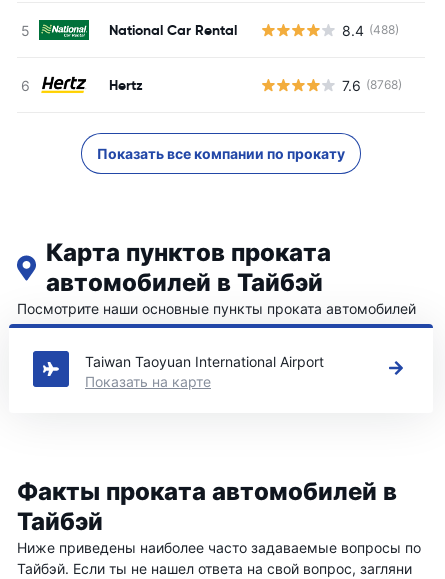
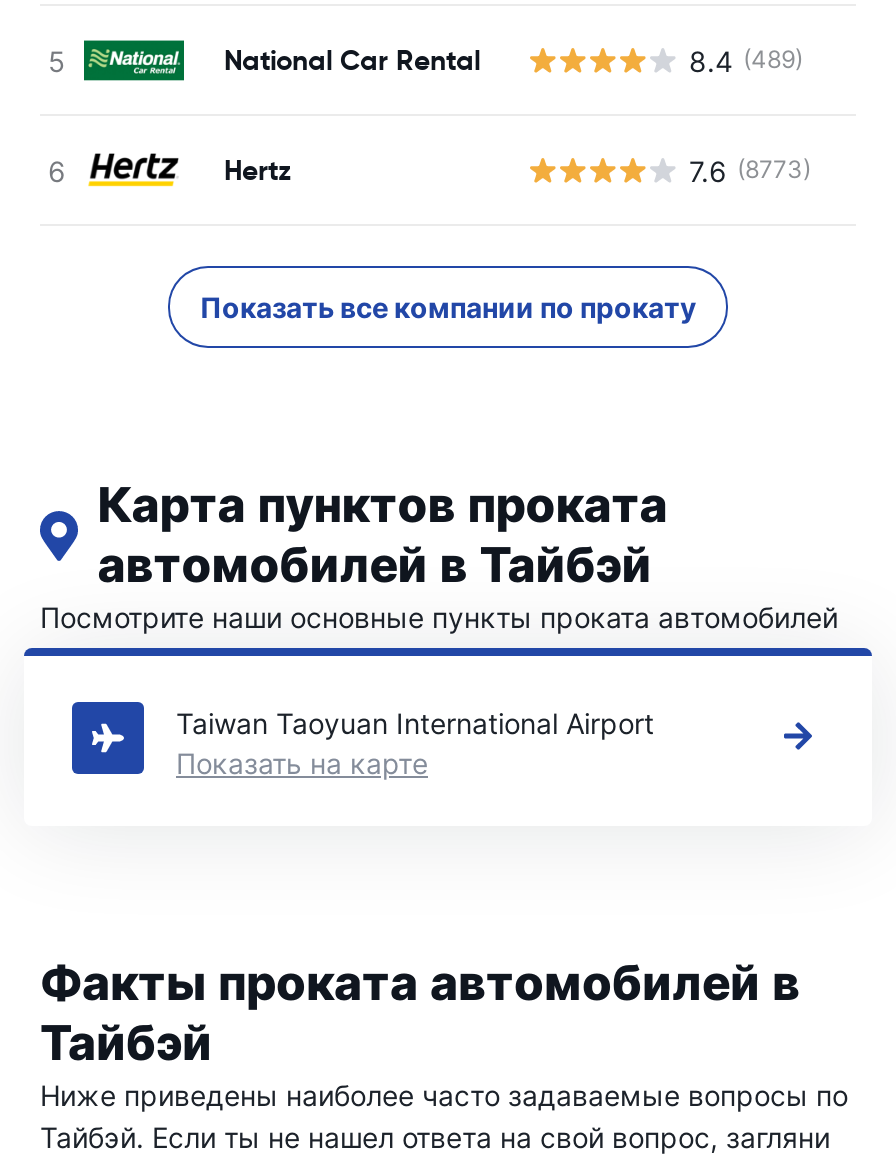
- 8.4 (488)
+ 8.4 (489)

- 7.6 (8768)
+ 7.6 (8773)
